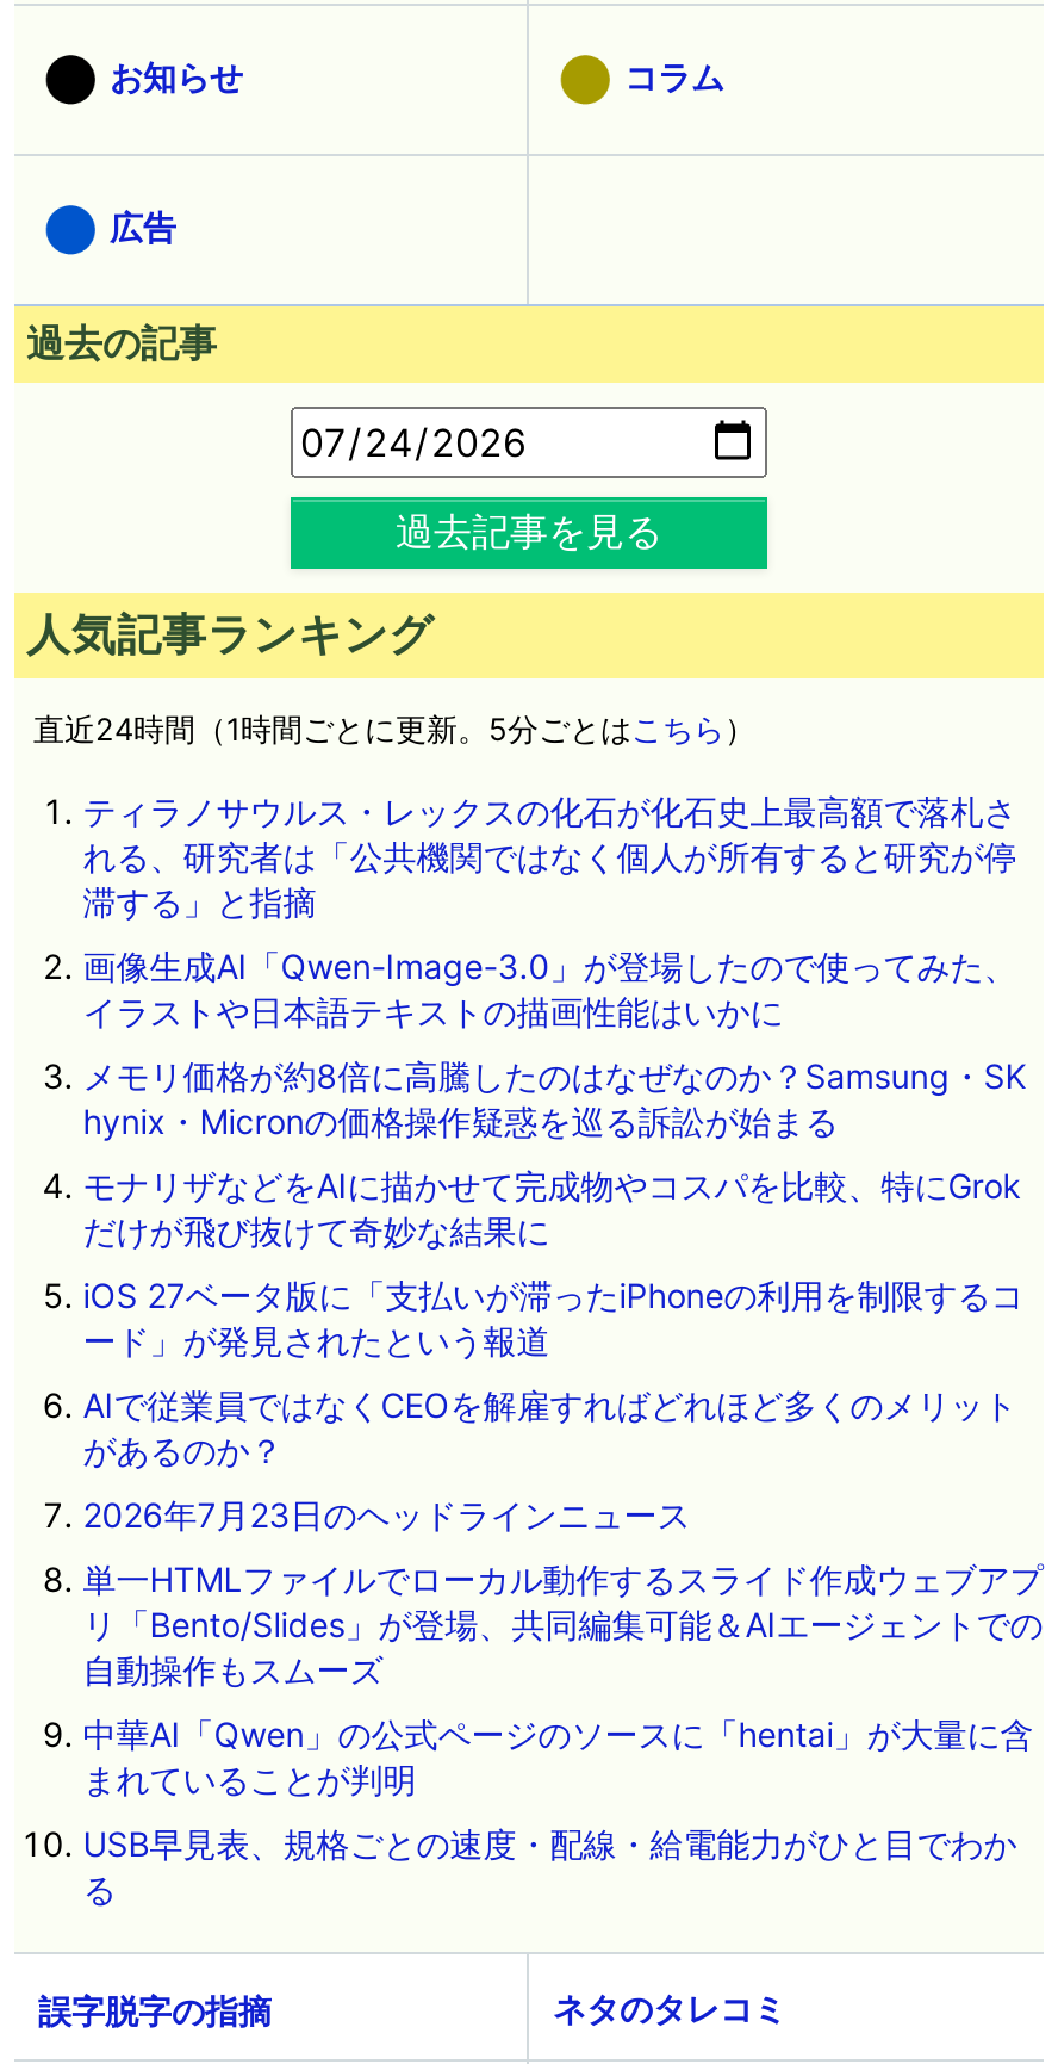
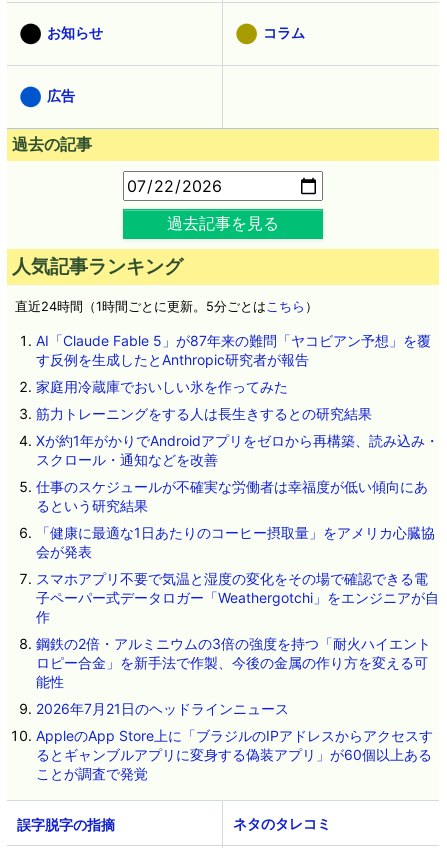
- ティラノサウルス・レックスの化石が化石史上最高額で落札さ
- れる、研究者は「公共機関ではなく個人が所有すると研究が停
- 滞する」と指摘
+ AI「Claude Fable 5」が87年来の難問「ヤコビアン予想」を覆
+ す反例を生成したとAnthropic研究者が報告

- 画像生成AI「Qwen-Image-3.0」が登場したので使ってみた、
- イラストや日本語テキストの描画性能はいかに
+ 家庭用冷蔵庫でおいしい氷を作ってみた

- メモリ価格が約8倍に高騰したのはなぜなのか？Samsung・SK
- hynix・Micronの価格操作疑惑を巡る訴訟が始まる
+ 筋力トレーニングをする人は長生きするとの研究結果

- モナリザなどをAIに描かせて完成物やコスパを比較、特にGrok
- だけが飛び抜けて奇妙な結果に
+ Xが約1年がかりでAndroidアプリをゼロから再構築、読み込み・
+ スクロール・通知などを改善

- iOS 27ベータ版に「支払いが滞ったiPhoneの利用を制限するコ
- ード」が発見されたという報道
+ 仕事のスケジュールが不確実な労働者は幸福度が低い傾向にあ
+ るという研究結果

- AIで従業員ではなくCEOを解雇すればどれほど多くのメリット
- があるのか？
+ 「健康に最適な1日あたりのコーヒー摂取量」をアメリカ心臓協
+ 会が発表

- 2026年7月23日のヘッドラインニュース
+ スマホアプリ不要で気温と湿度の変化をその場で確認できる電
+ 子ペーパー式データロガー「Weathergotchi」をエンジニアが自
+ 作

- 単一HTMLファイルでローカル動作するスライド作成ウェブアプ
- リ「Bento/Slides」が登場、共同編集可能＆AIエージェントでの
- 自動操作もスムーズ
+ 鋼鉄の2倍・アルミニウムの3倍の強度を持つ「耐火ハイエント
+ ロピー合金」を新手法で作製、今後の金属の作り方を変える可
+ 能性

- 中華AI「Qwen」の公式ページのソースに「hentai」が大量に含
- まれていることが判明
+ 2026年7月21日のヘッドラインニュース

- USB早見表、規格ごとの速度・配線・給電能力がひと目でわか
- る
+ AppleのApp Store上に「ブラジルのIPアドレスからアクセスす
+ るとギャンブルアプリに変身する偽装アプリ」が60個以上ある
+ ことが調査で発覚
